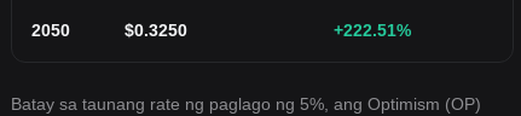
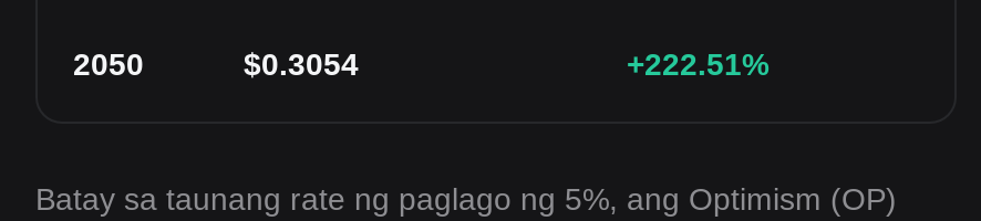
- $0.3250
+ $0.3054
